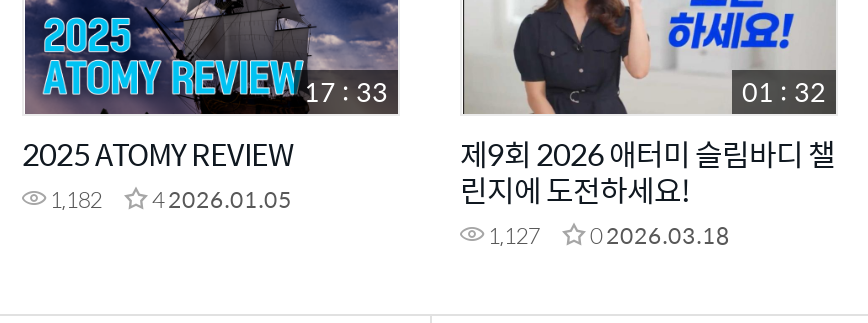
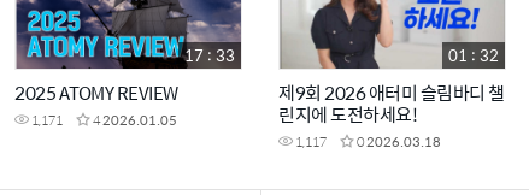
- 1,182 4 2026.01.05
+ 1,171 4 2026.01.05

- 1,127 0 2026.03.18
+ 1,117 0 2026.03.18
